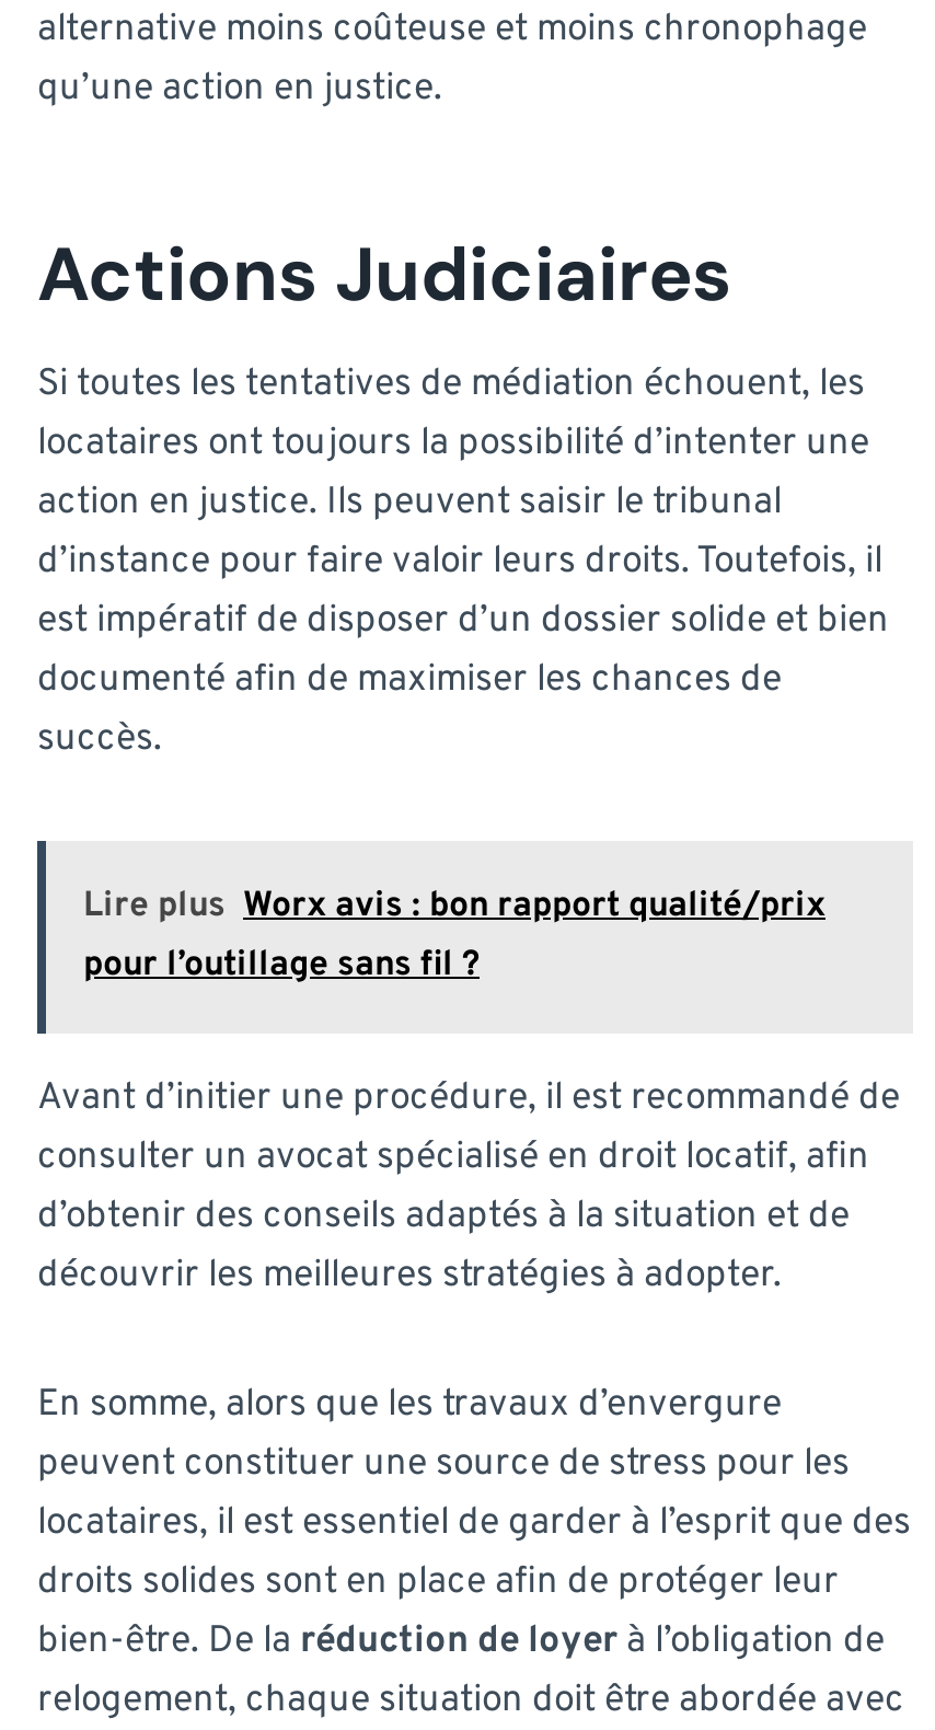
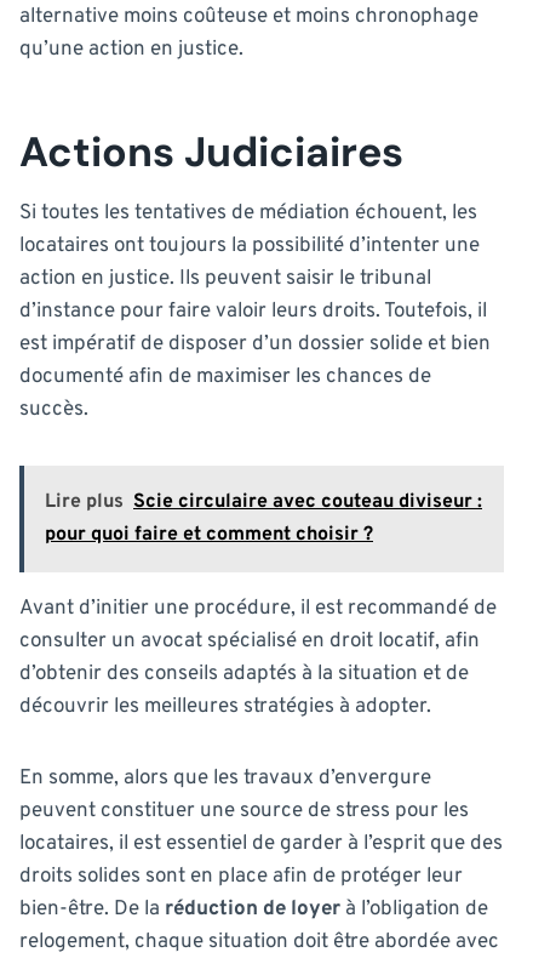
- Lire plus Worx avis : bon rapport qualité/prix
- pour l’outillage sans fil ?
+ Lire plus Scie circulaire avec couteau diviseur :
+ pour quoi faire et comment choisir ?
